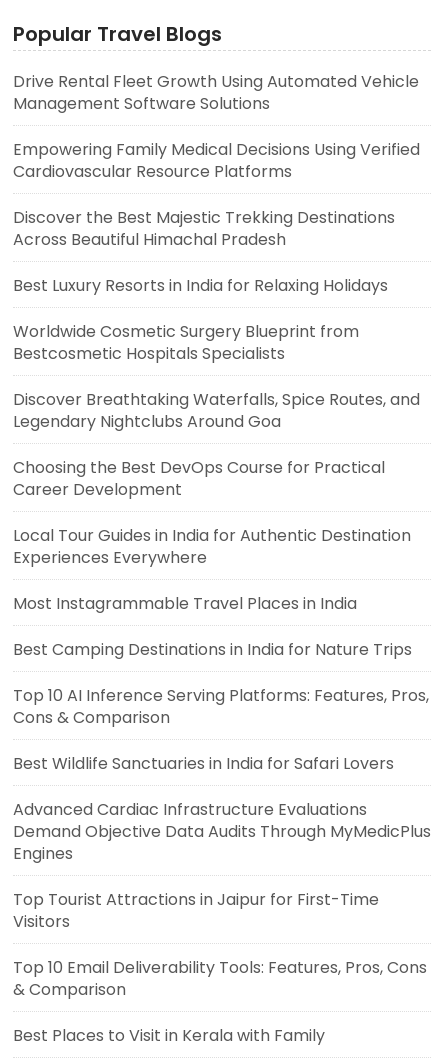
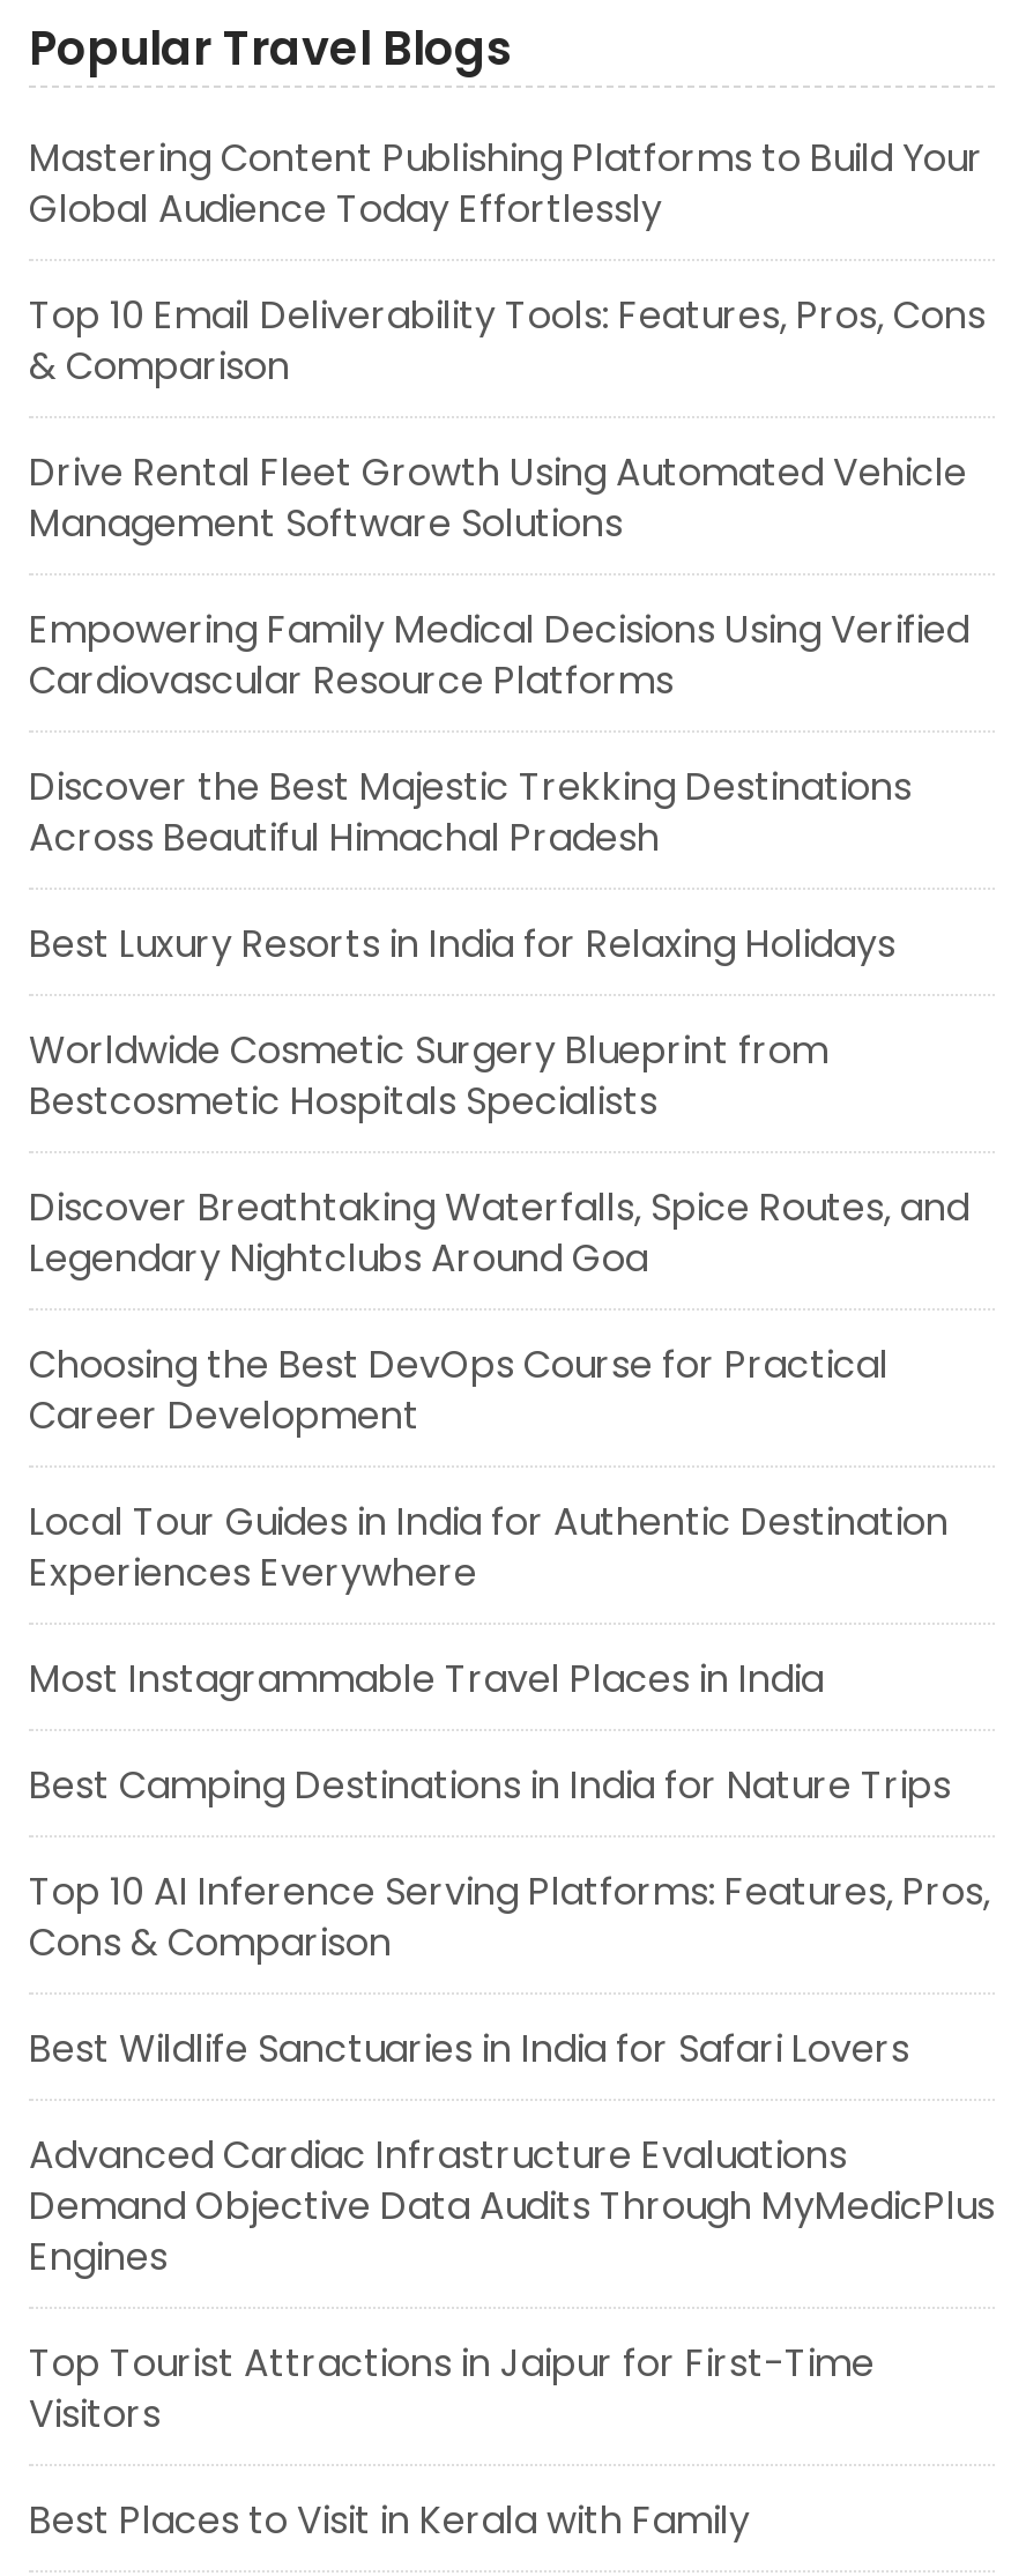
+ Mastering Content Publishing Platforms to Build Your
+ Global Audience Today Effortlessly

moved down: Drive Rental Fleet Growth Using Automated Vehicle | Management Software Solutions | Empowering Family Medical Decisions Using Verified | ... | Top Tourist Attractions in Jaipur for First-Time | Visitors

moved up: Top 10 Email Deliverability Tools: Features, Pros, Cons | & Comparison
